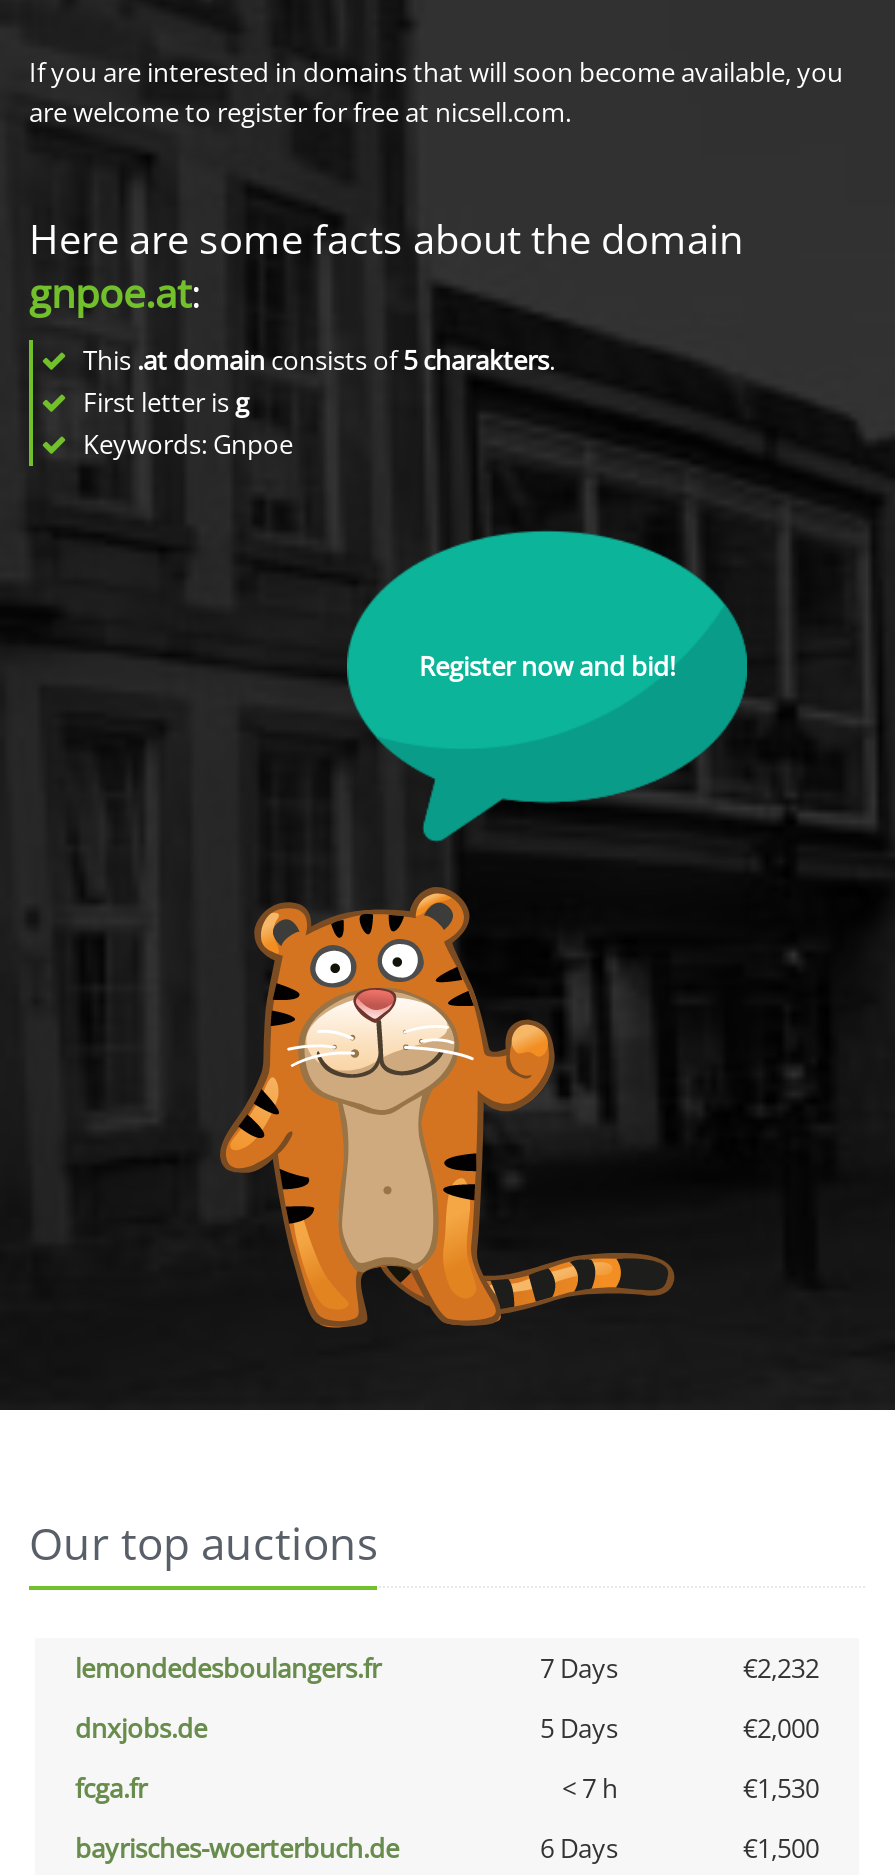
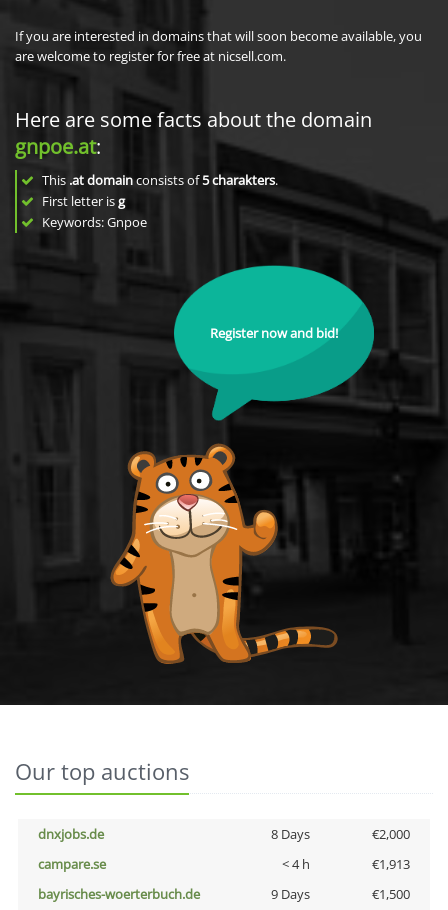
- lemondedesboulangers.fr
- 7 Days
- €2,232

- 5 Days
+ 8 Days

- fcga.fr
- < 7 h
- €1,530
+ campare.se
+ < 4 h
+ €1,913

- 6 Days
+ 9 Days
